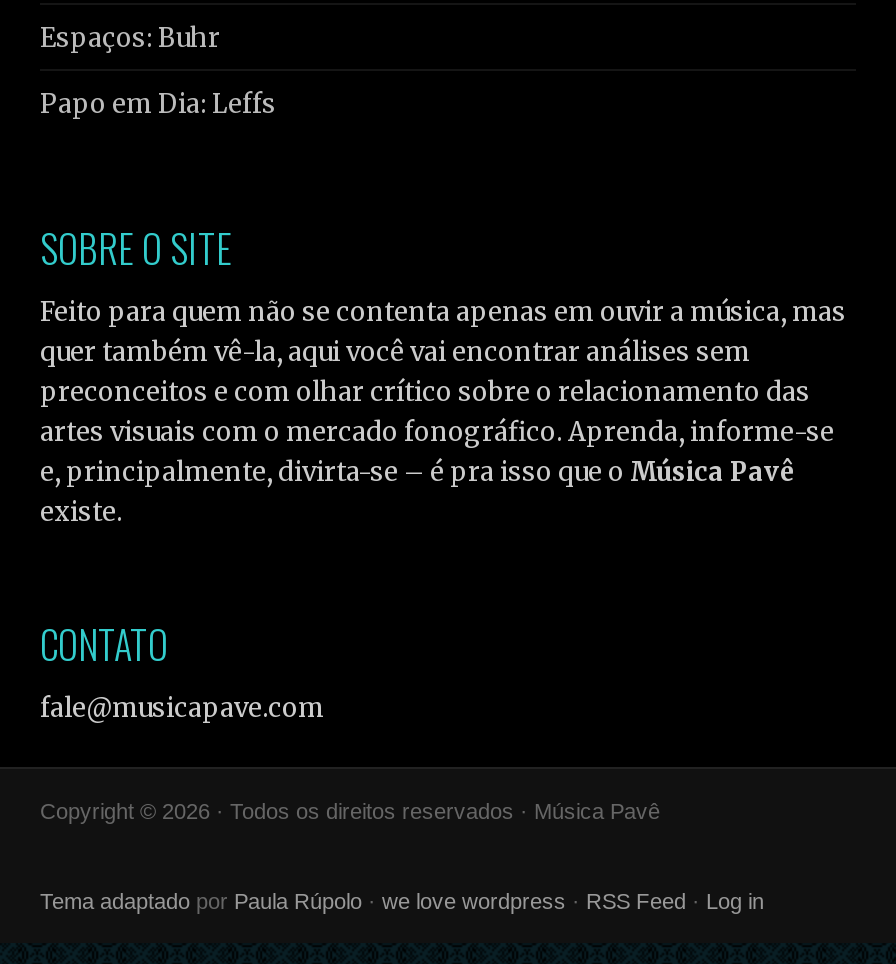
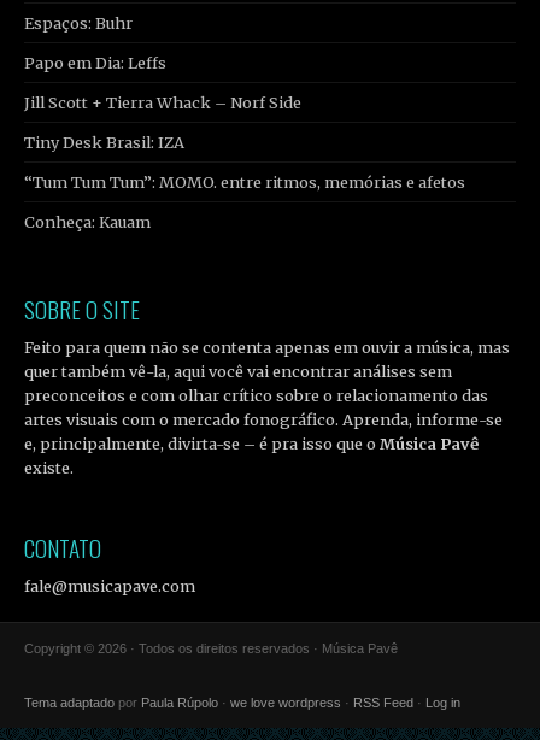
+ Jill Scott + Tierra Whack – Norf Side
+ Tiny Desk Brasil: IZA
+ “Tum Tum Tum”: MOMO. entre ritmos, memórias e afetos
+ Conheça: Kauam
